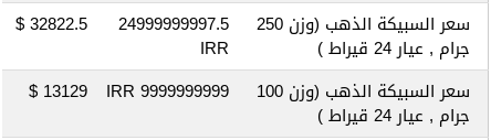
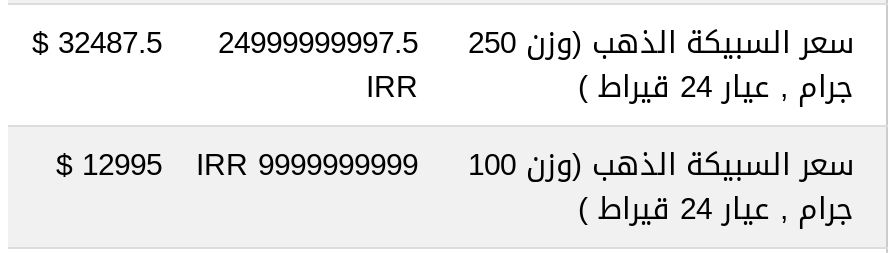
- 32822.5 $
+ 32487.5 $

- 13129 $
+ 12995 $
